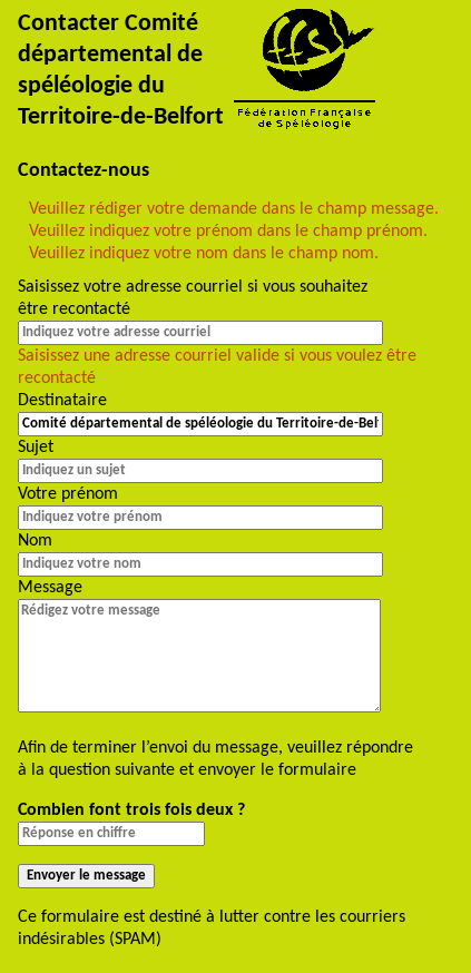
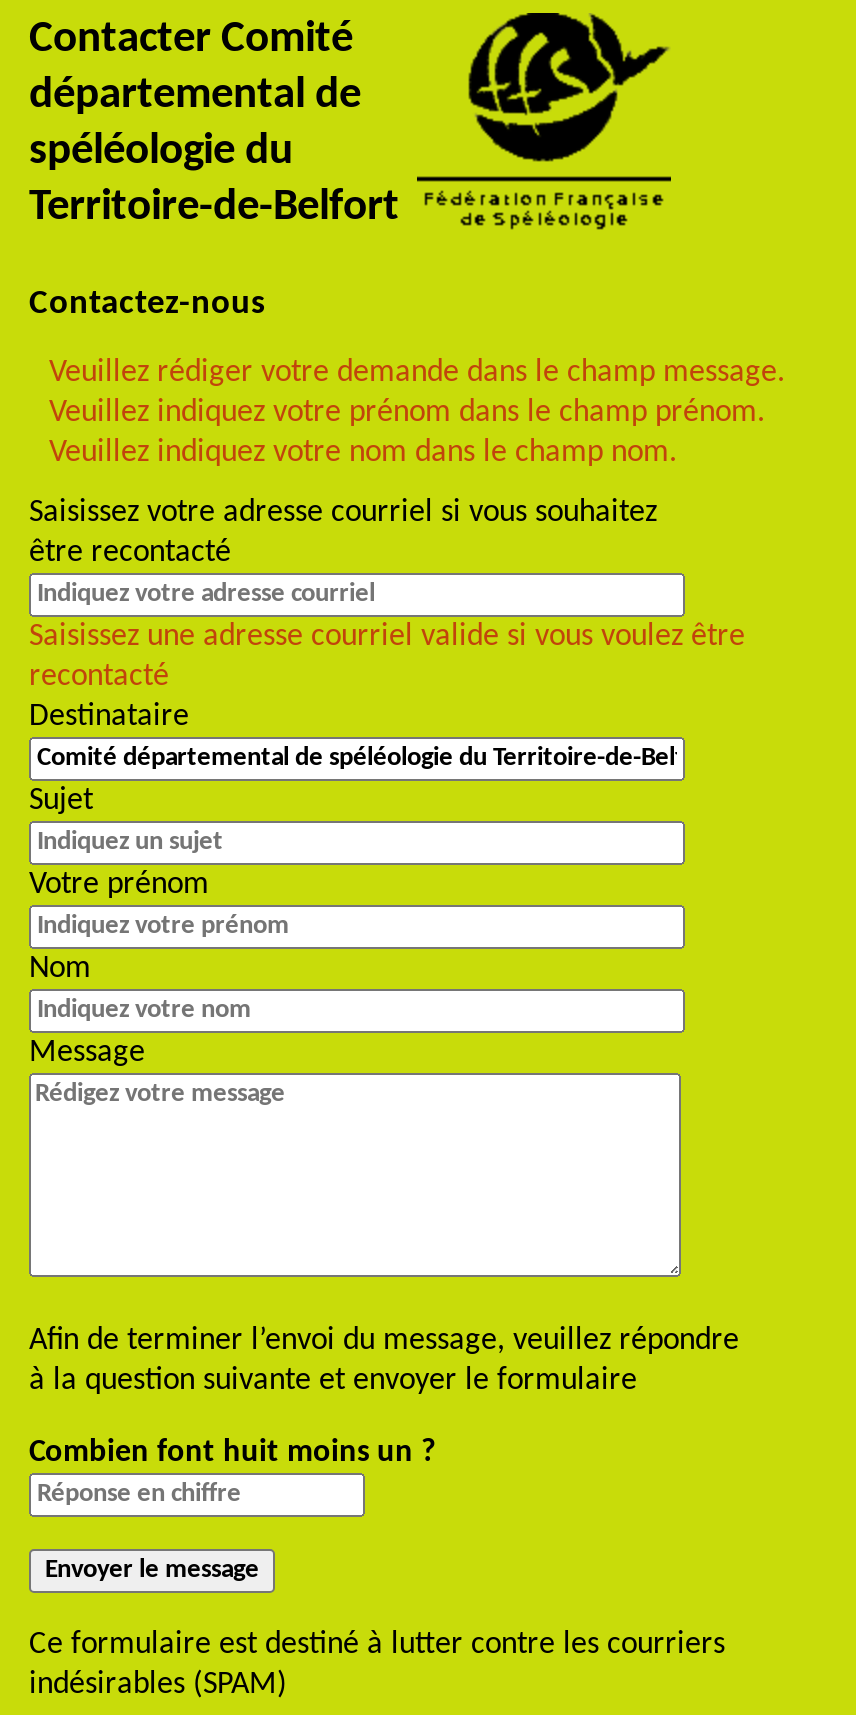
- Combien font trois fois deux ?
+ Combien font huit moins un ?
